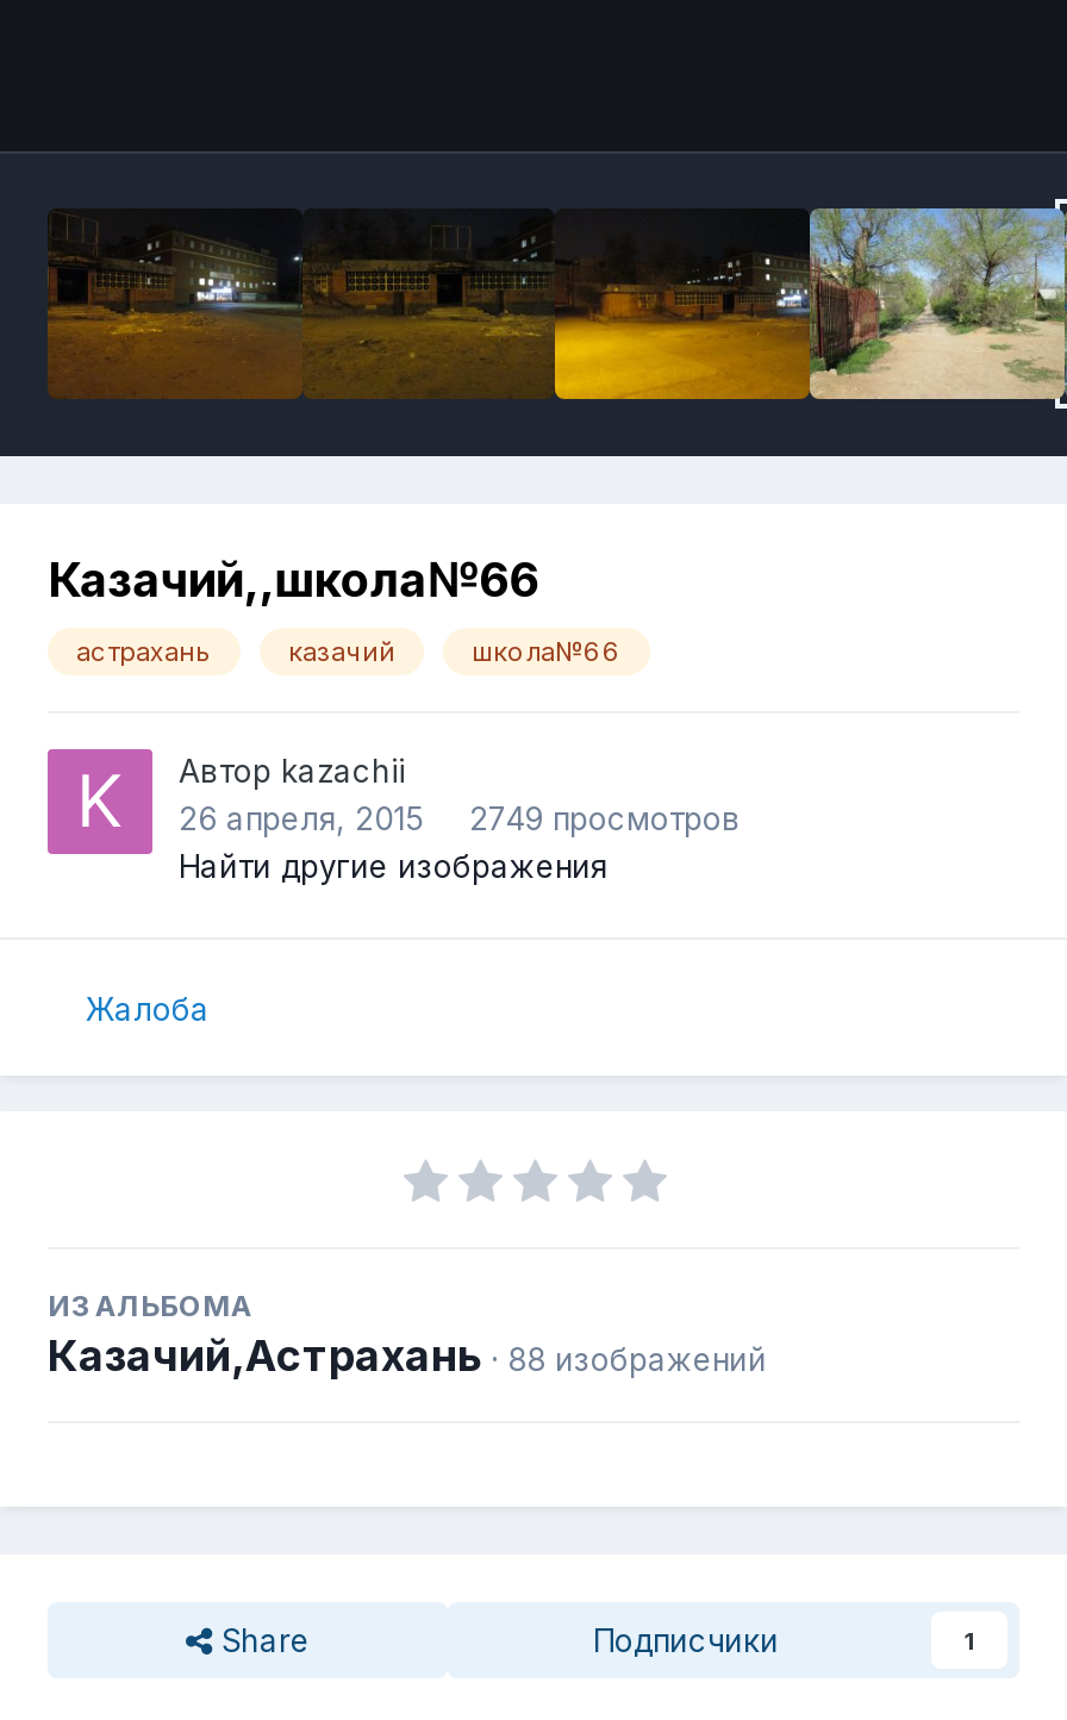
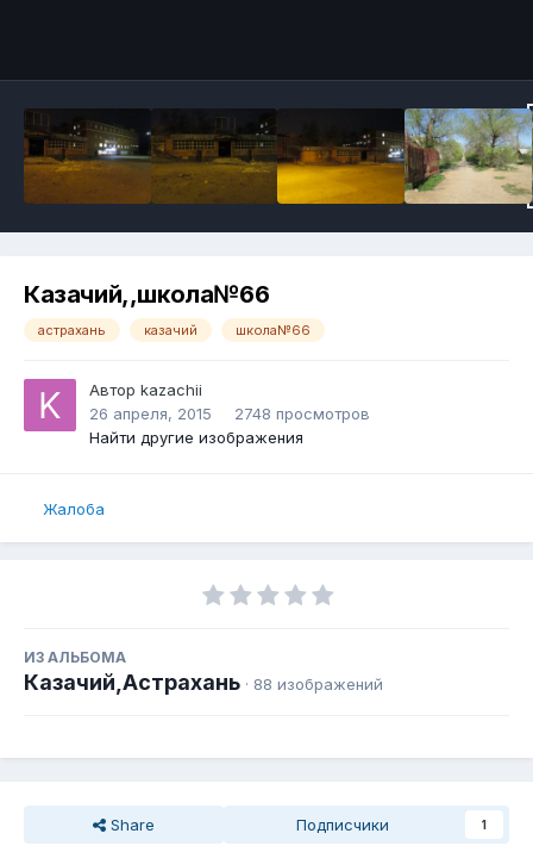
- 26 апреля, 2015 2749 просмотров
+ 26 апреля, 2015 2748 просмотров
